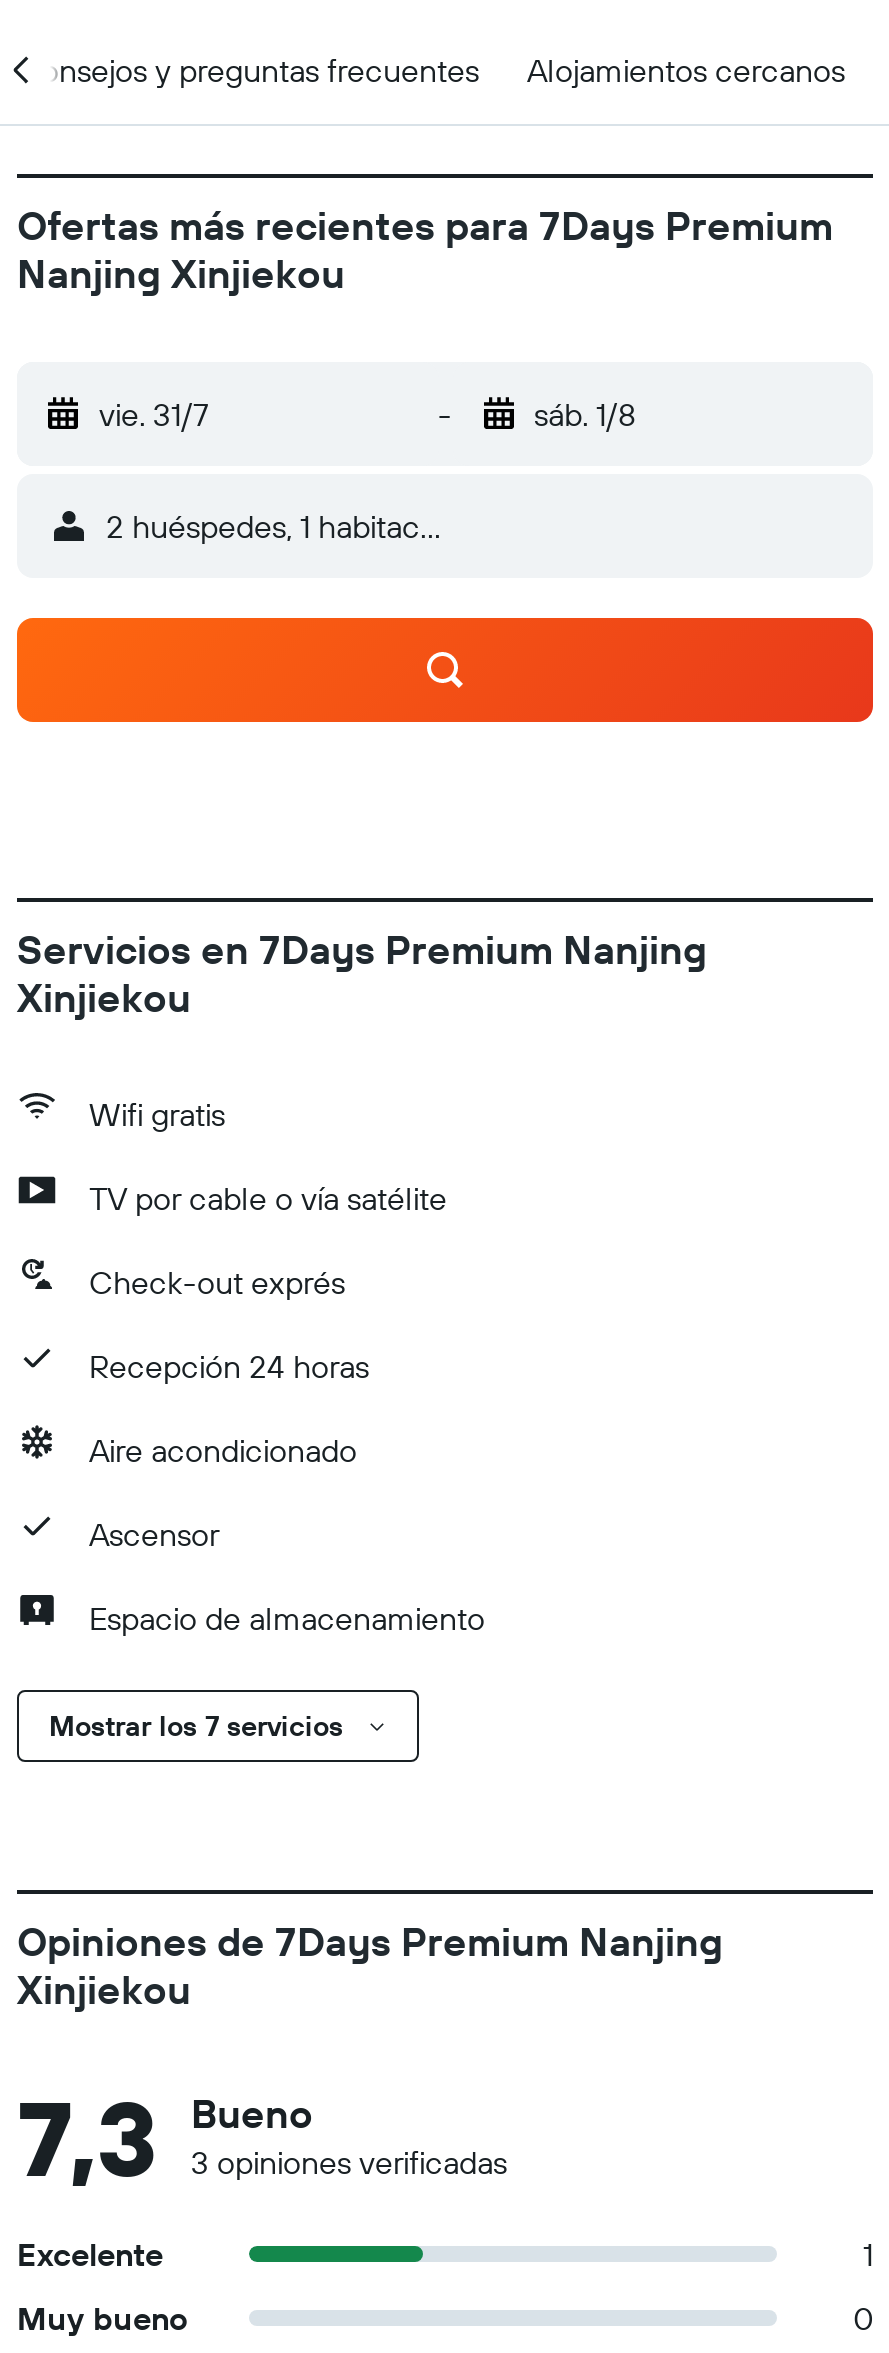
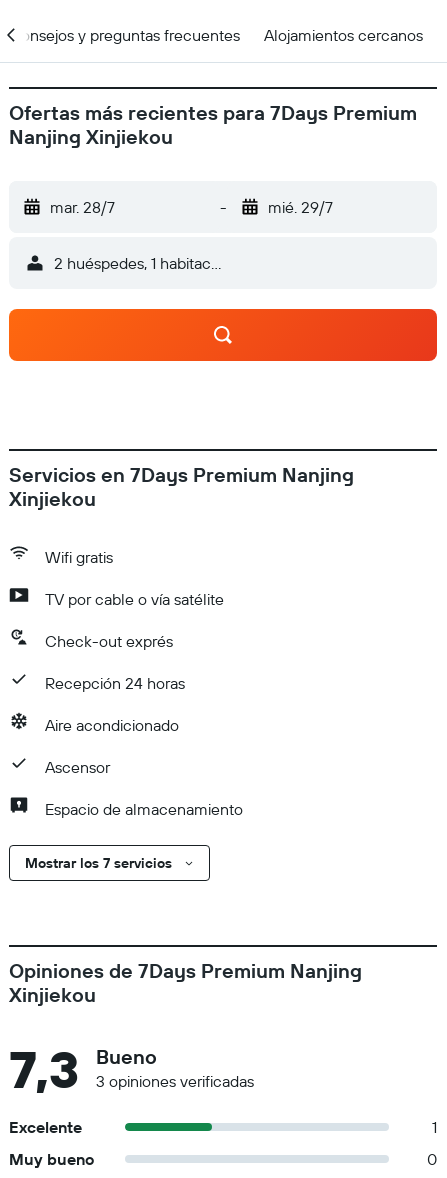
- vie. 31/7
+ mar. 28/7

- sáb. 1/8
+ mié. 29/7
